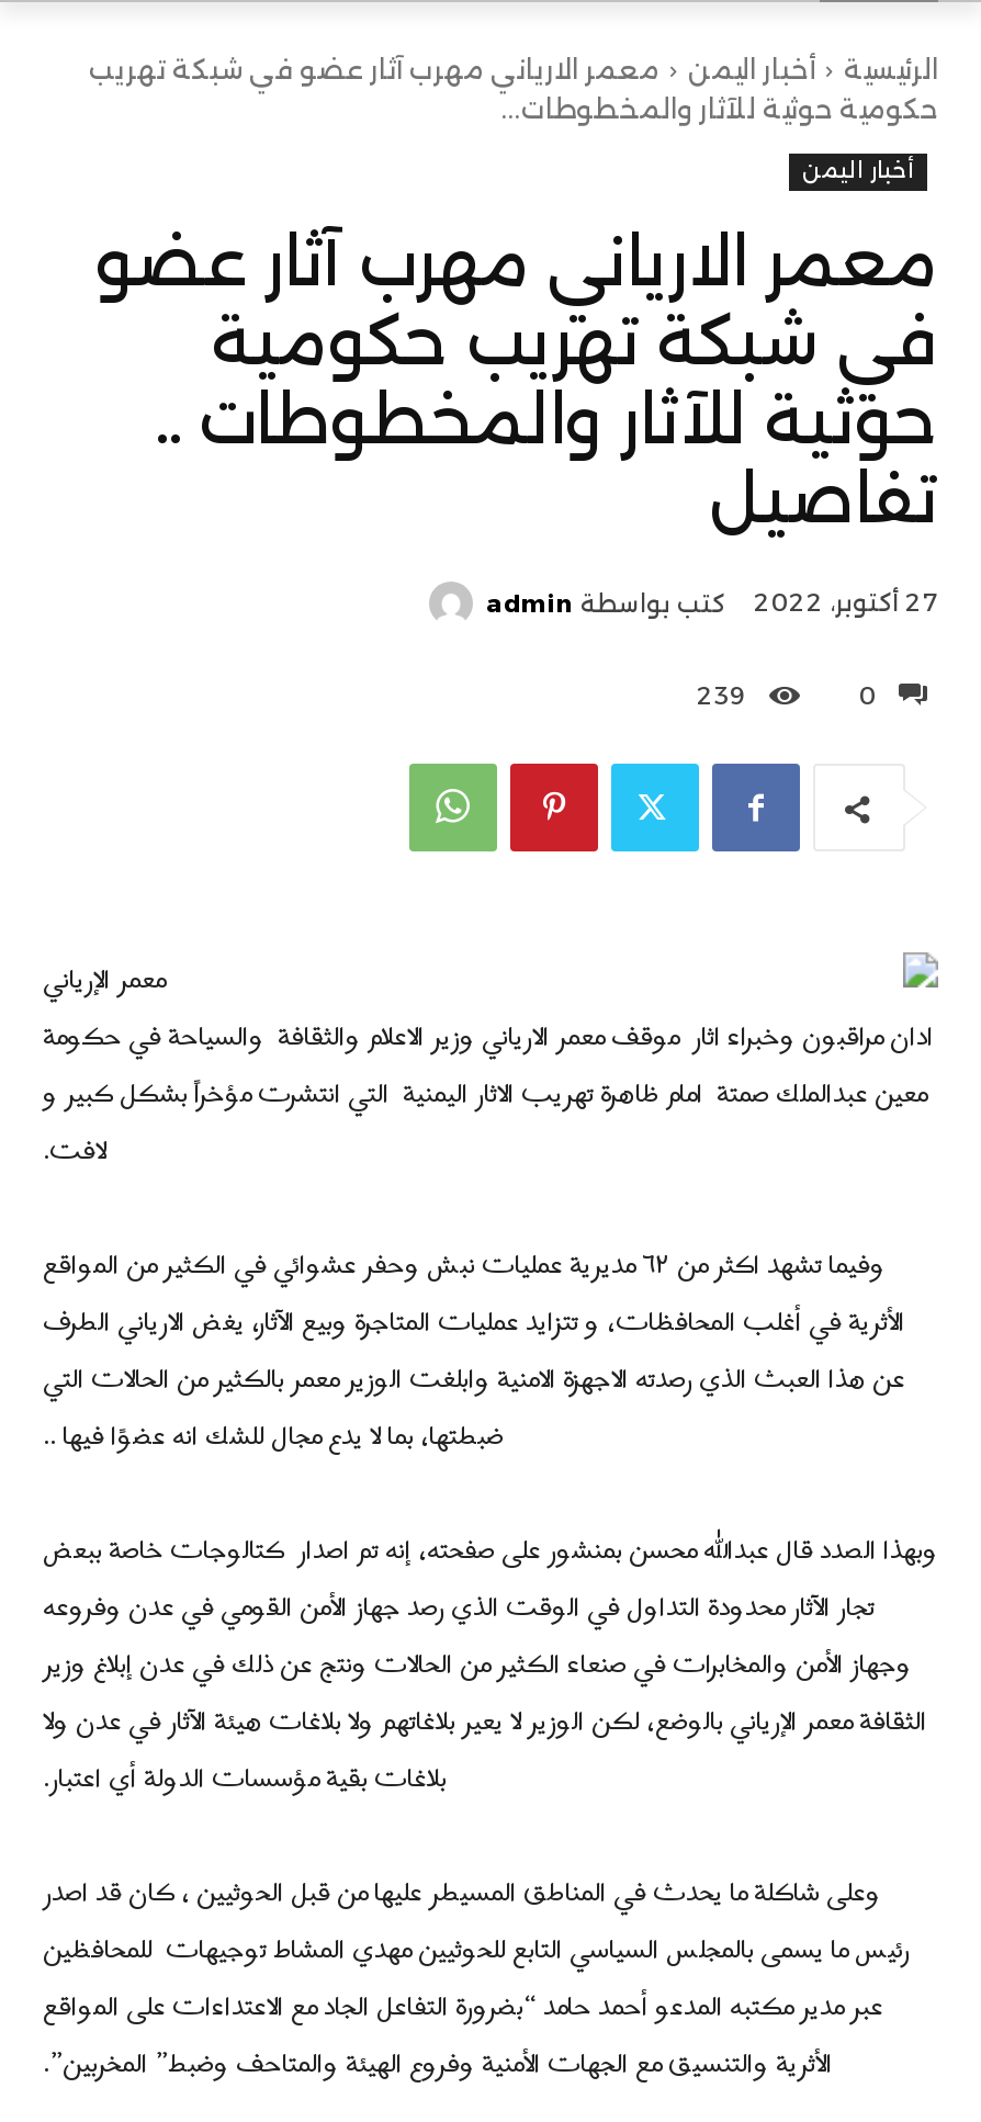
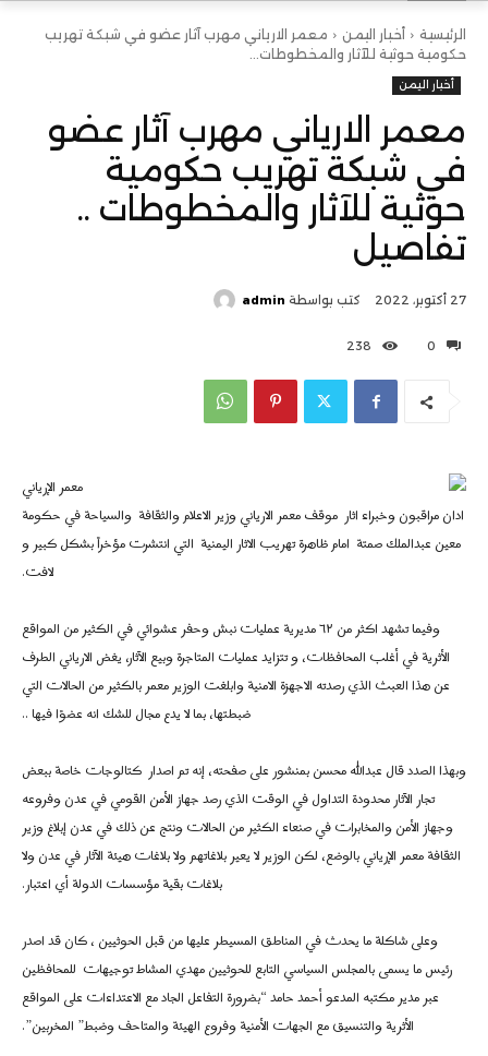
- 239
+ 238
